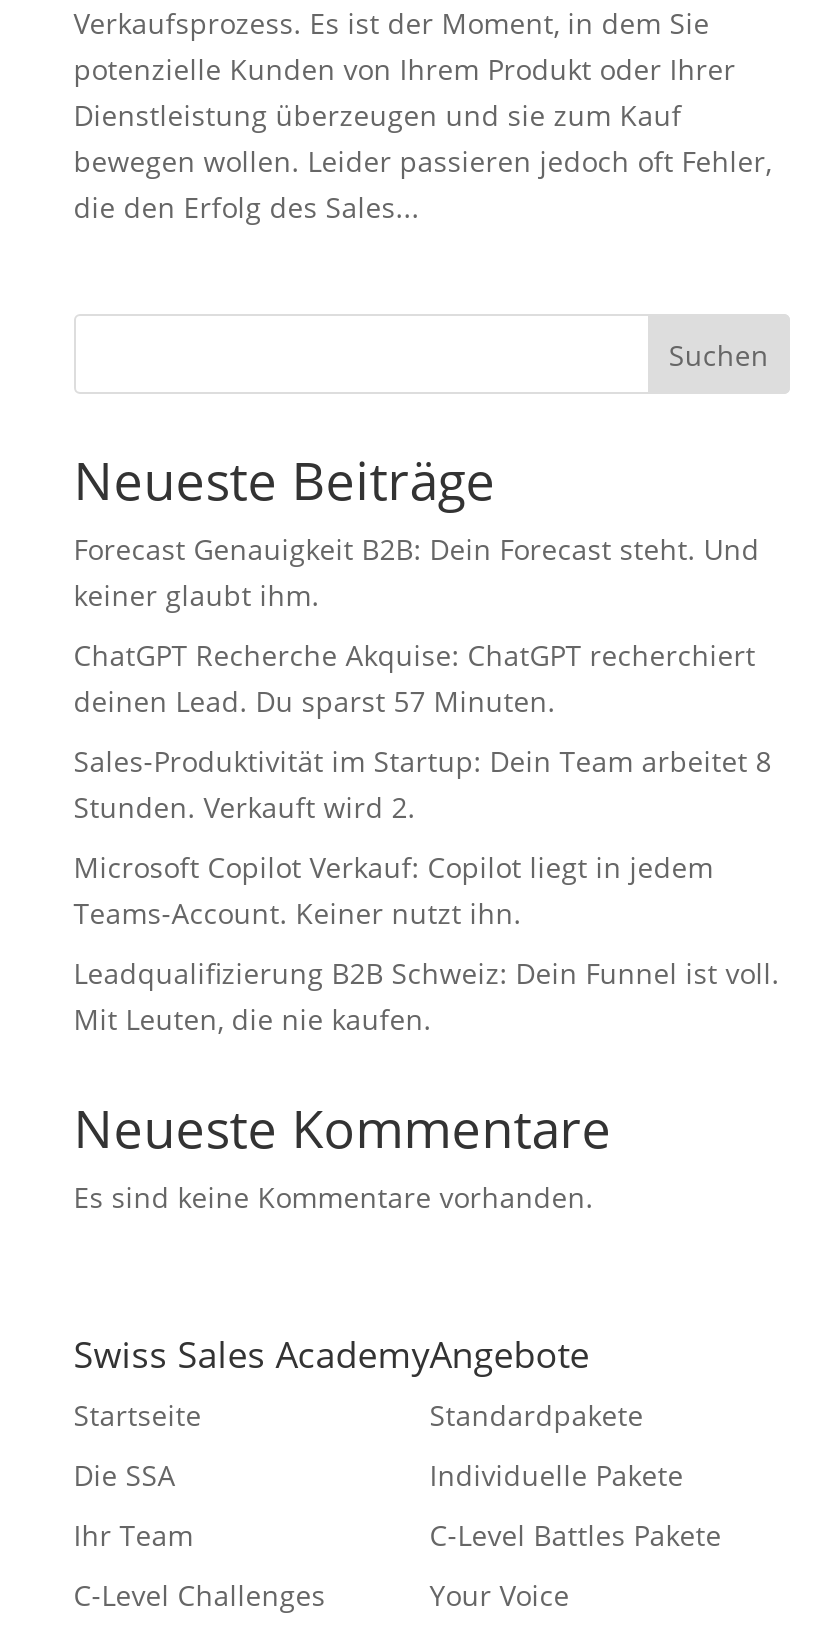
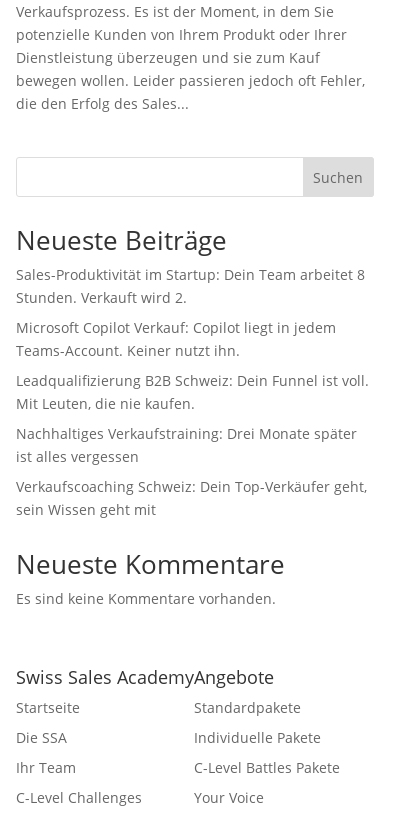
- Forecast Genauigkeit B2B: Dein Forecast steht. Und
- keiner glaubt ihm.
- ChatGPT Recherche Akquise: ChatGPT recherchiert
- deinen Lead. Du sparst 57 Minuten.

moved up: Sales-Produktivität im Startup: Dein Team arbeitet 8 | Stunden. Verkauft wird 2. | Microsoft Copilot Verkauf: Copilot liegt in jedem | Teams-Account. Keiner nutzt ihn. | Leadqualifizierung B2B Schweiz: Dein Funnel ist voll. | Mit Leuten, die nie kaufen.

+ Nachhaltiges Verkaufstraining: Drei Monate später
+ ist alles vergessen
+ Verkaufscoaching Schweiz: Dein Top-Verkäufer geht,
+ sein Wissen geht mit
